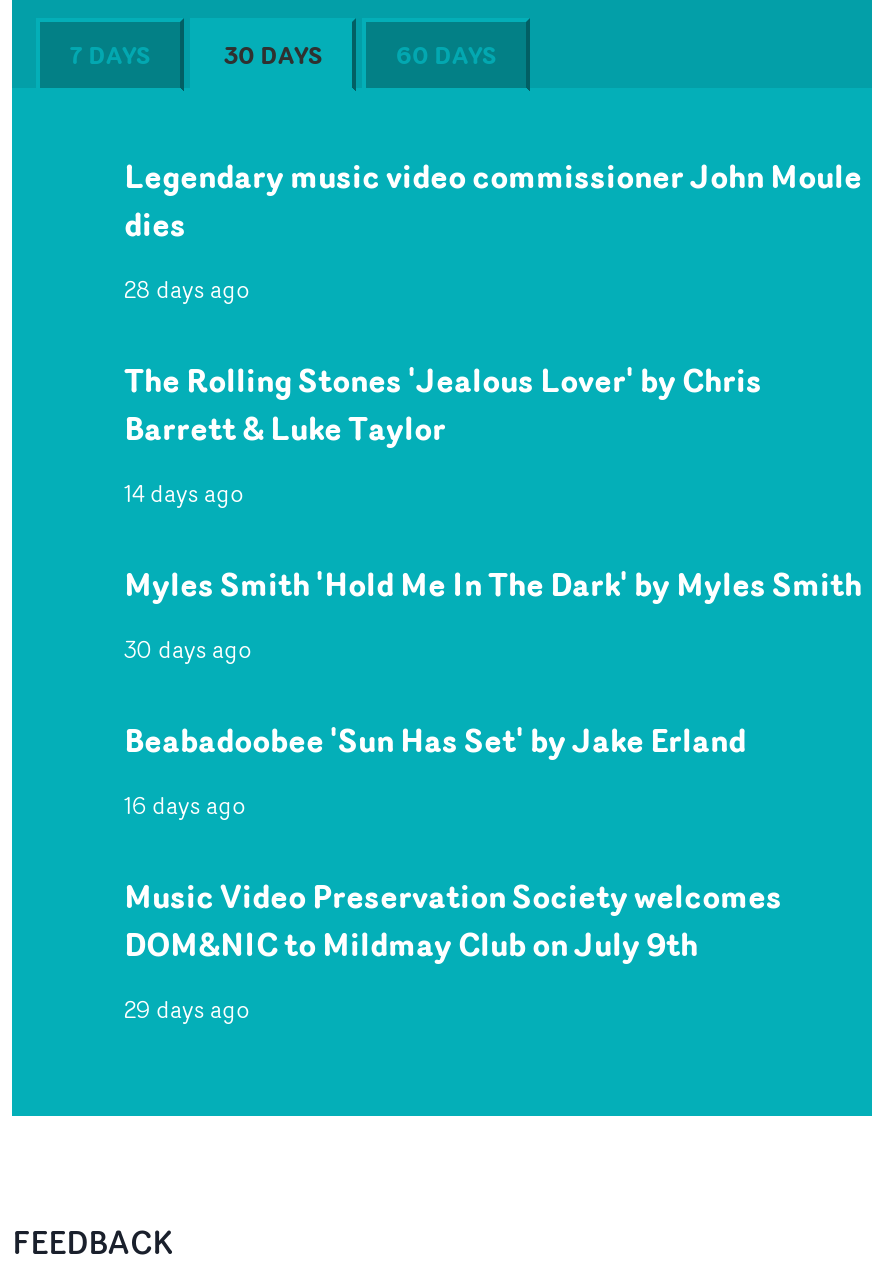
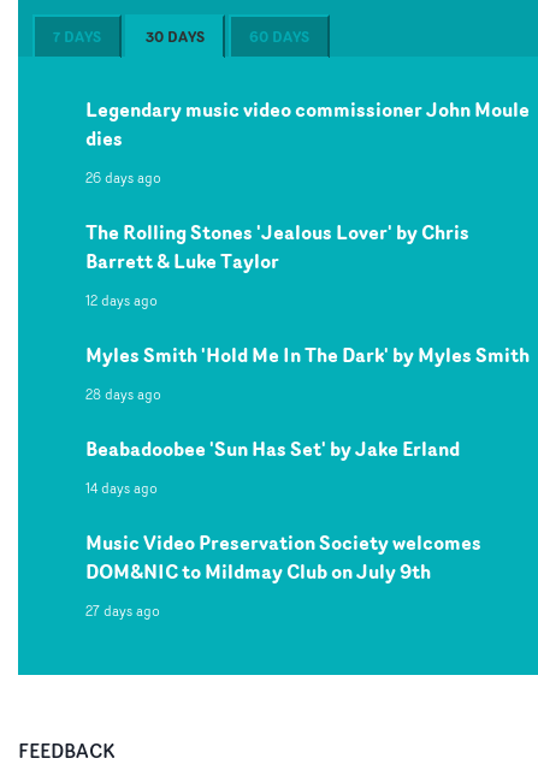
- 28 days ago
+ 26 days ago

- 14 days ago
+ 12 days ago

- 30 days ago
+ 28 days ago

- 16 days ago
+ 14 days ago

- 29 days ago
+ 27 days ago
